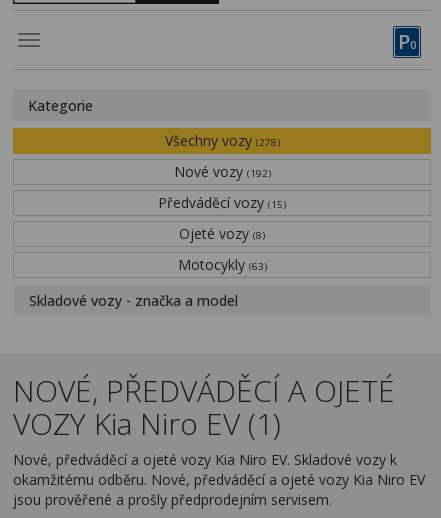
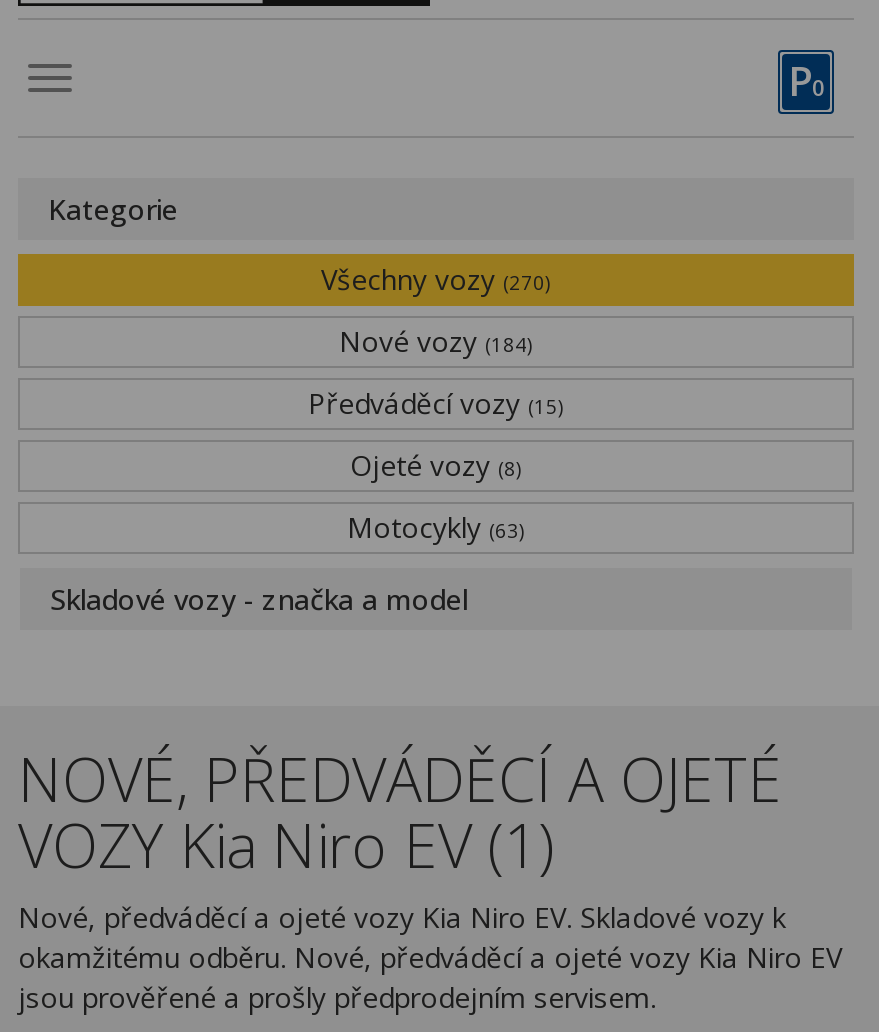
- Všechny vozy (278)
+ Všechny vozy (270)

- Nové vozy (192)
+ Nové vozy (184)
